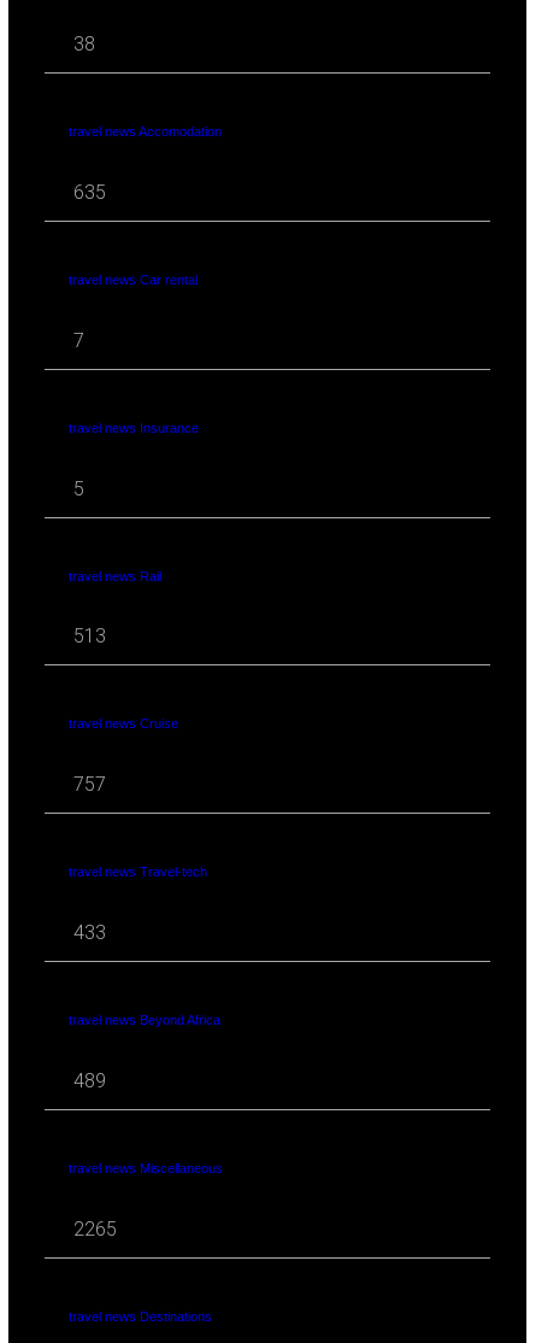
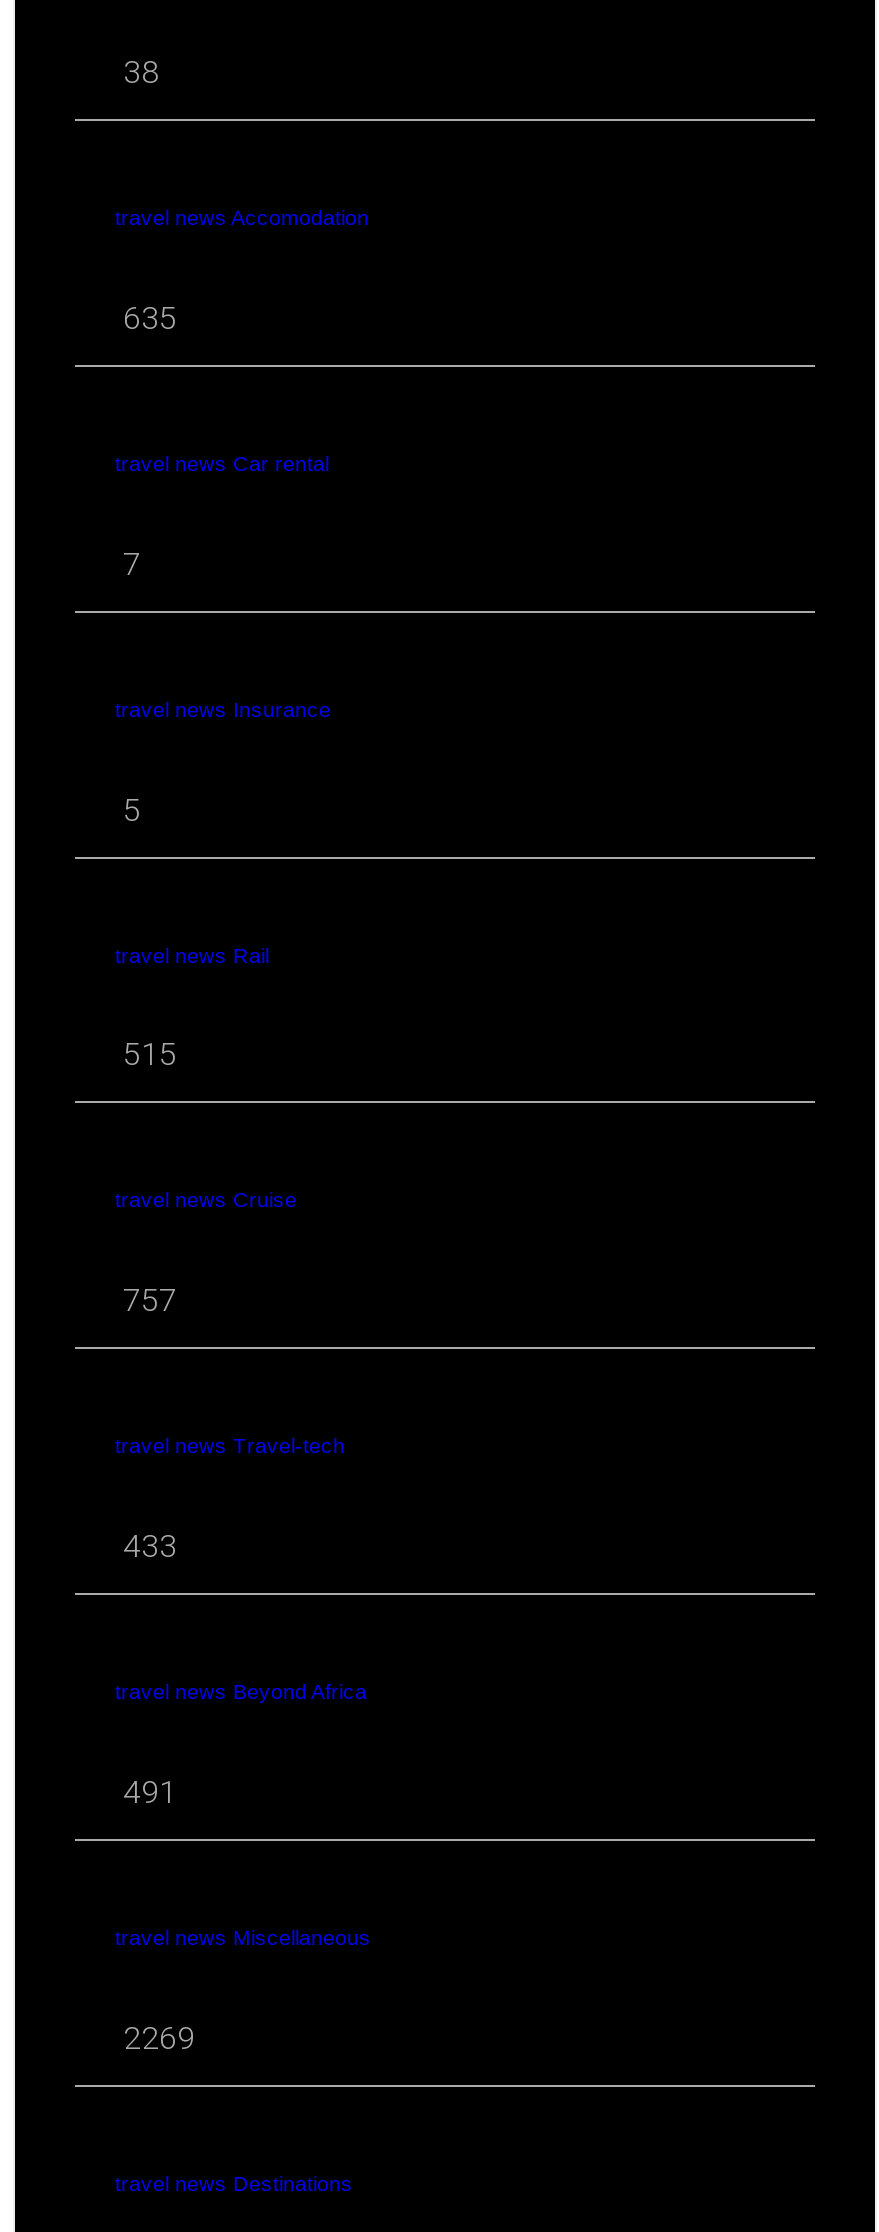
- 513
+ 515

- 489
+ 491

- 2265
+ 2269
